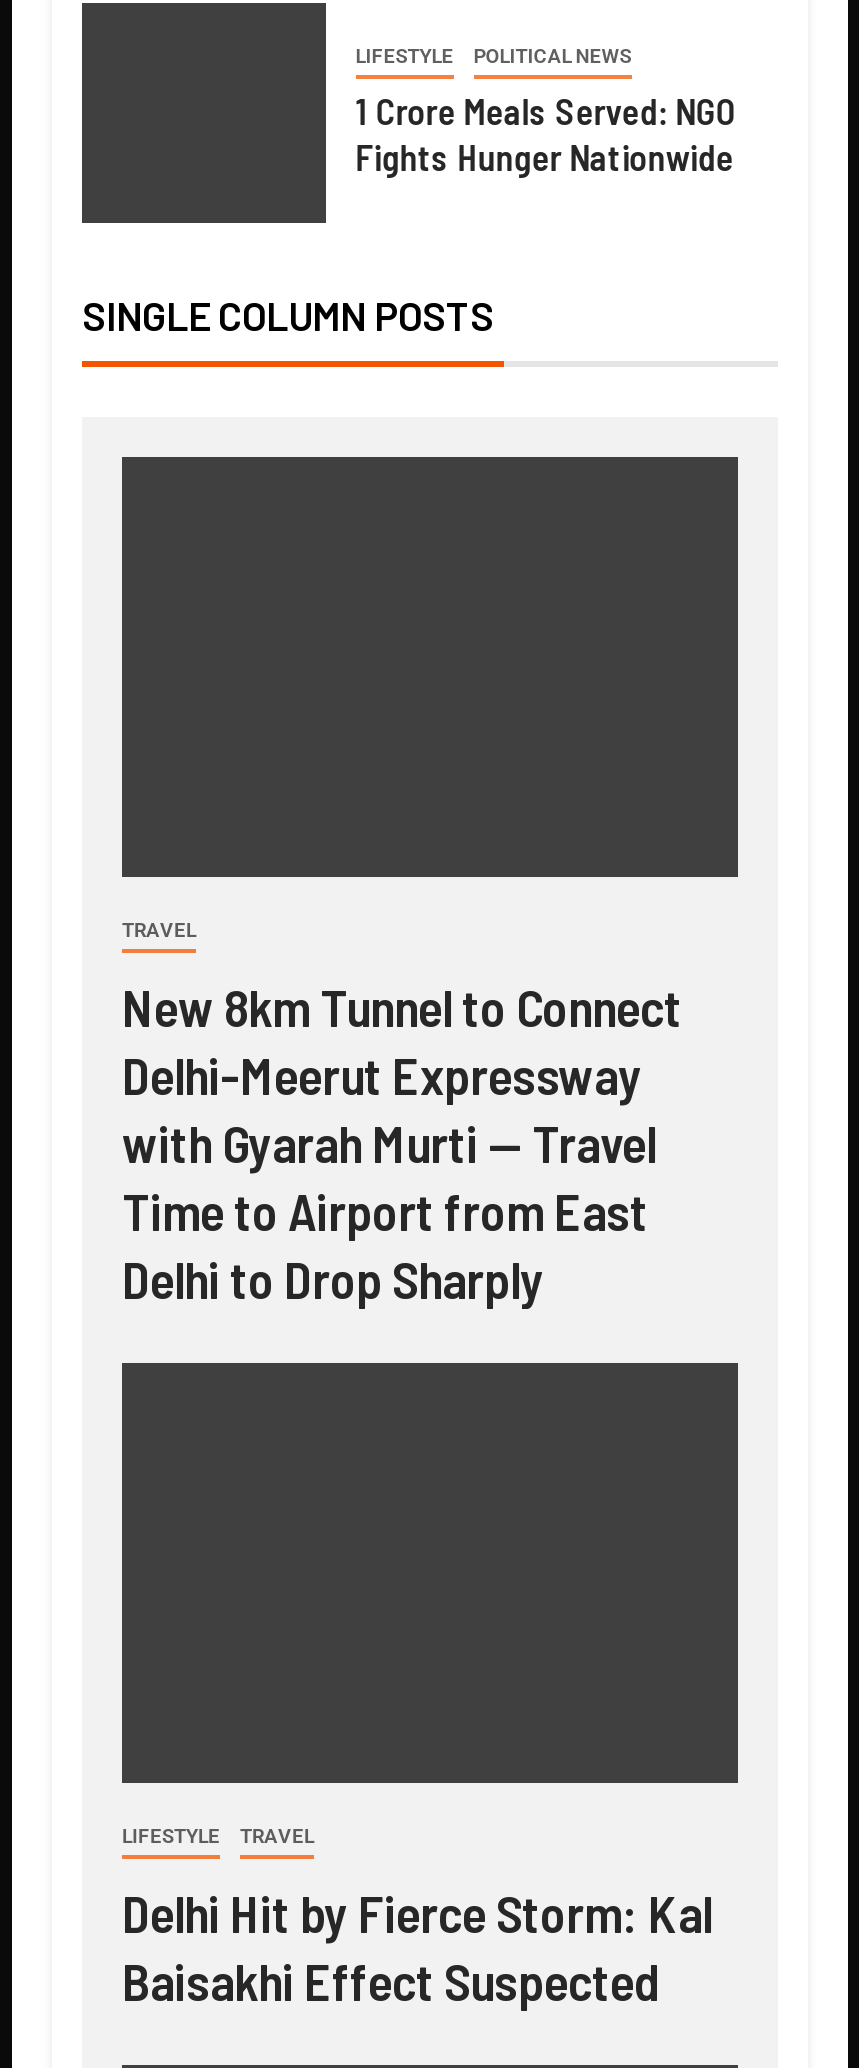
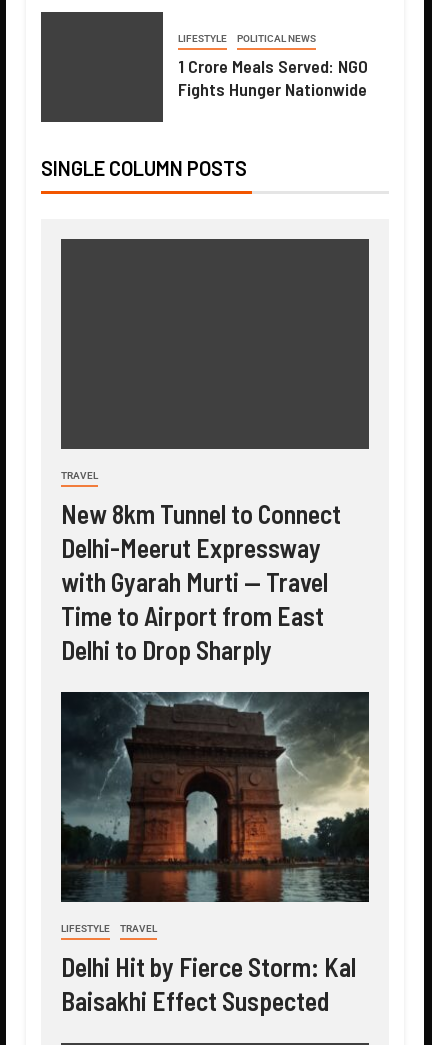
+ [image]
